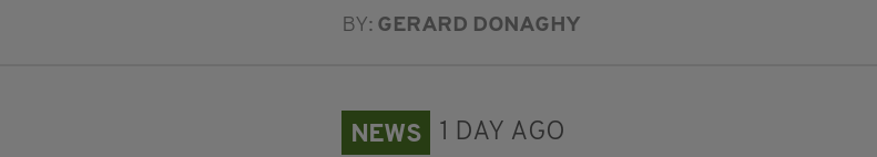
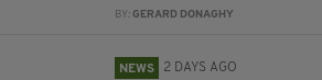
- NEWS 1 DAY AGO
+ NEWS 2 DAYS AGO
